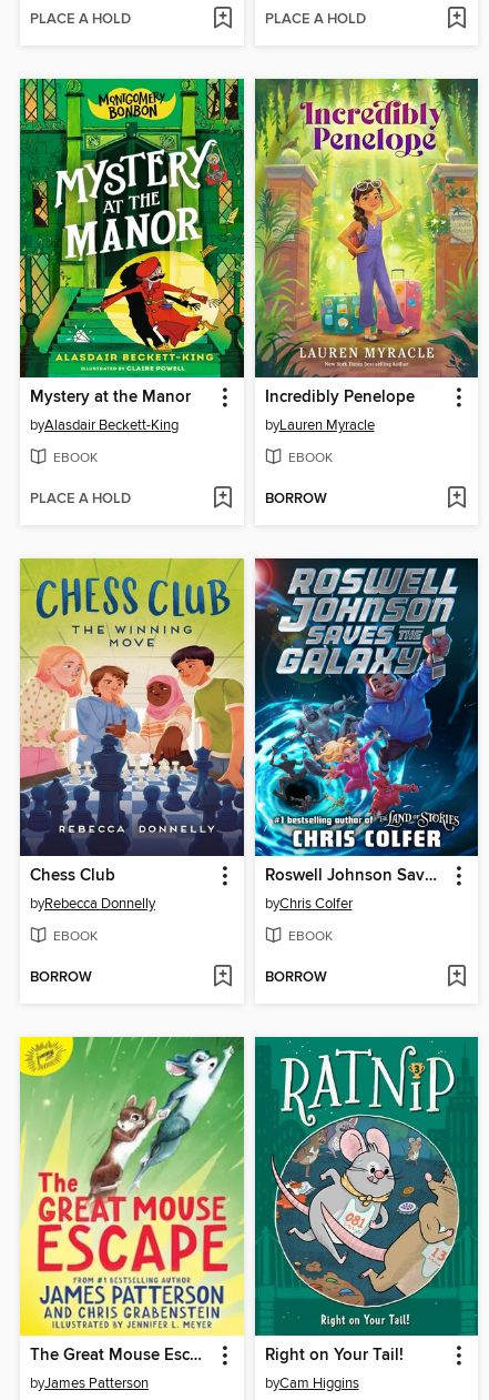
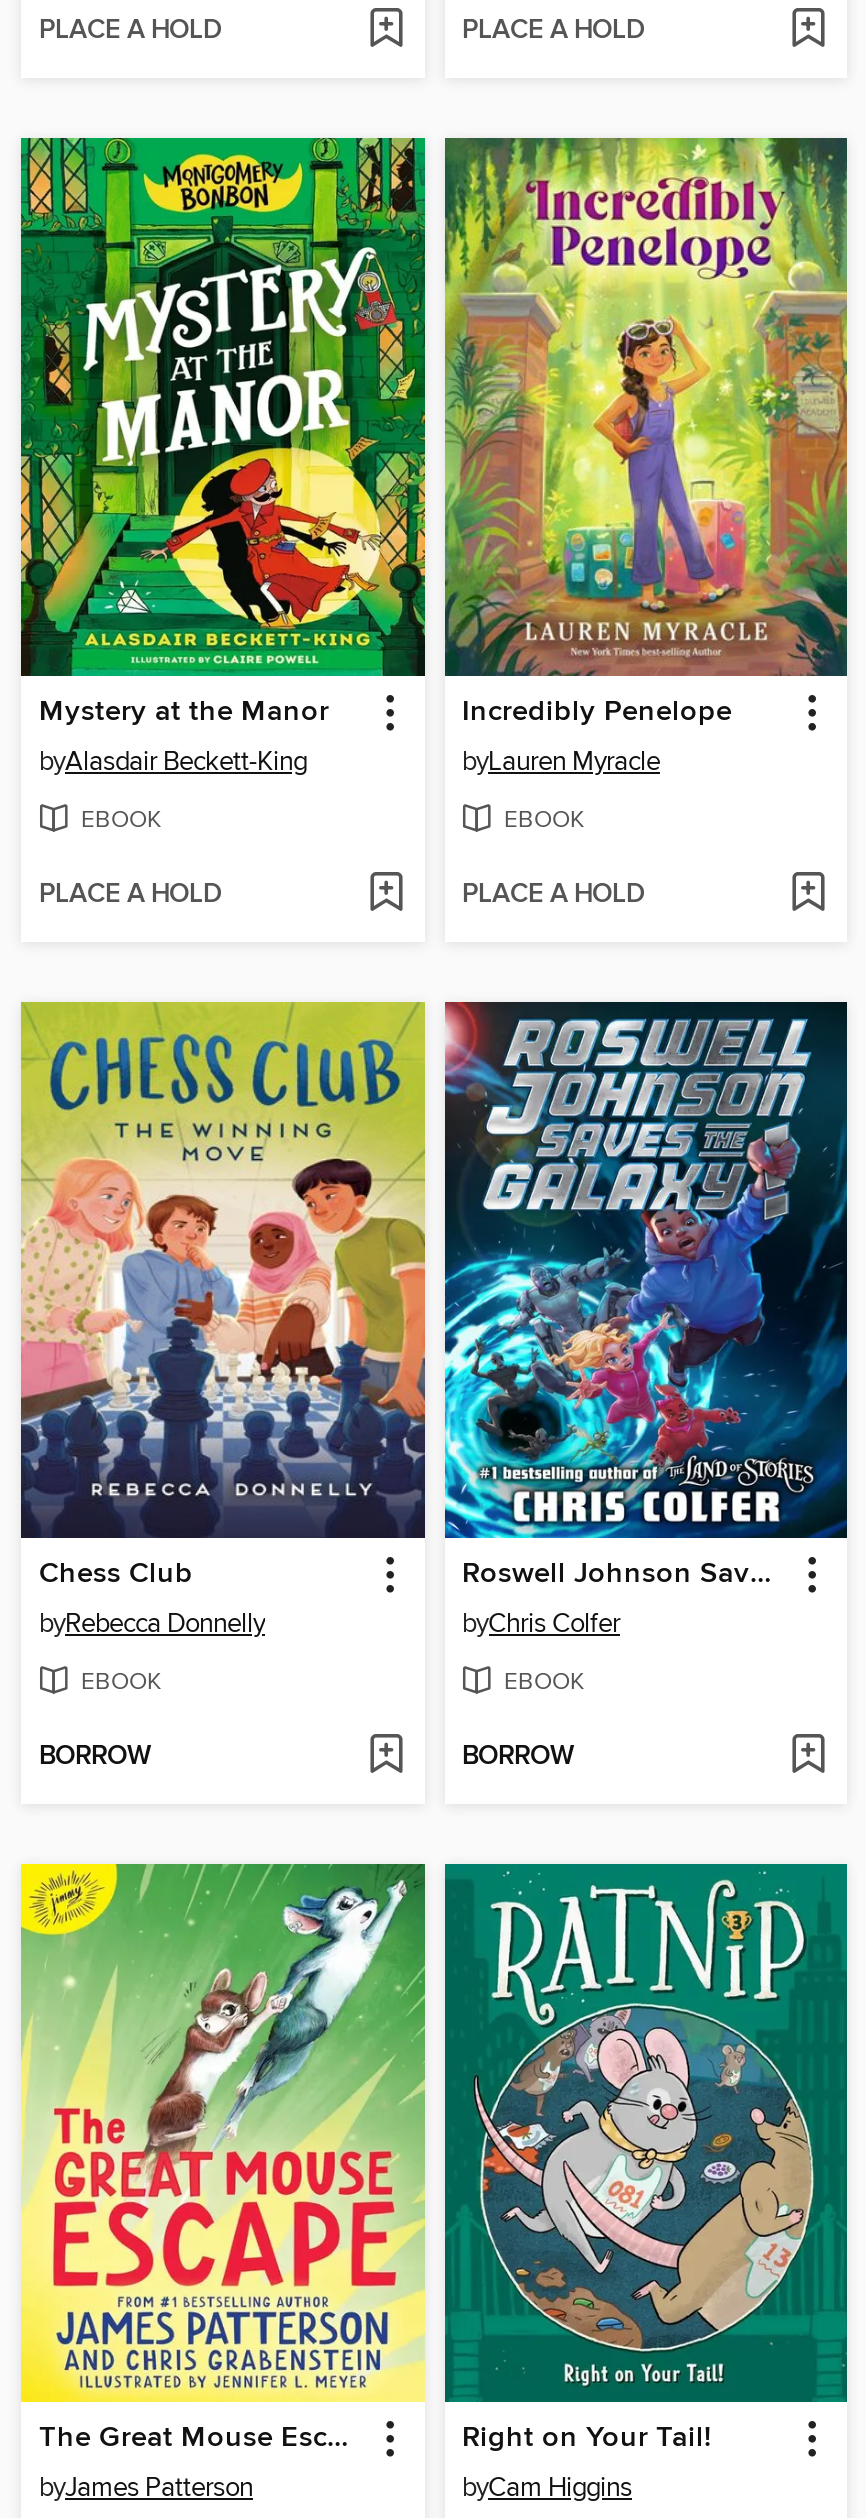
- BORROW
+ PLACE A HOLD
